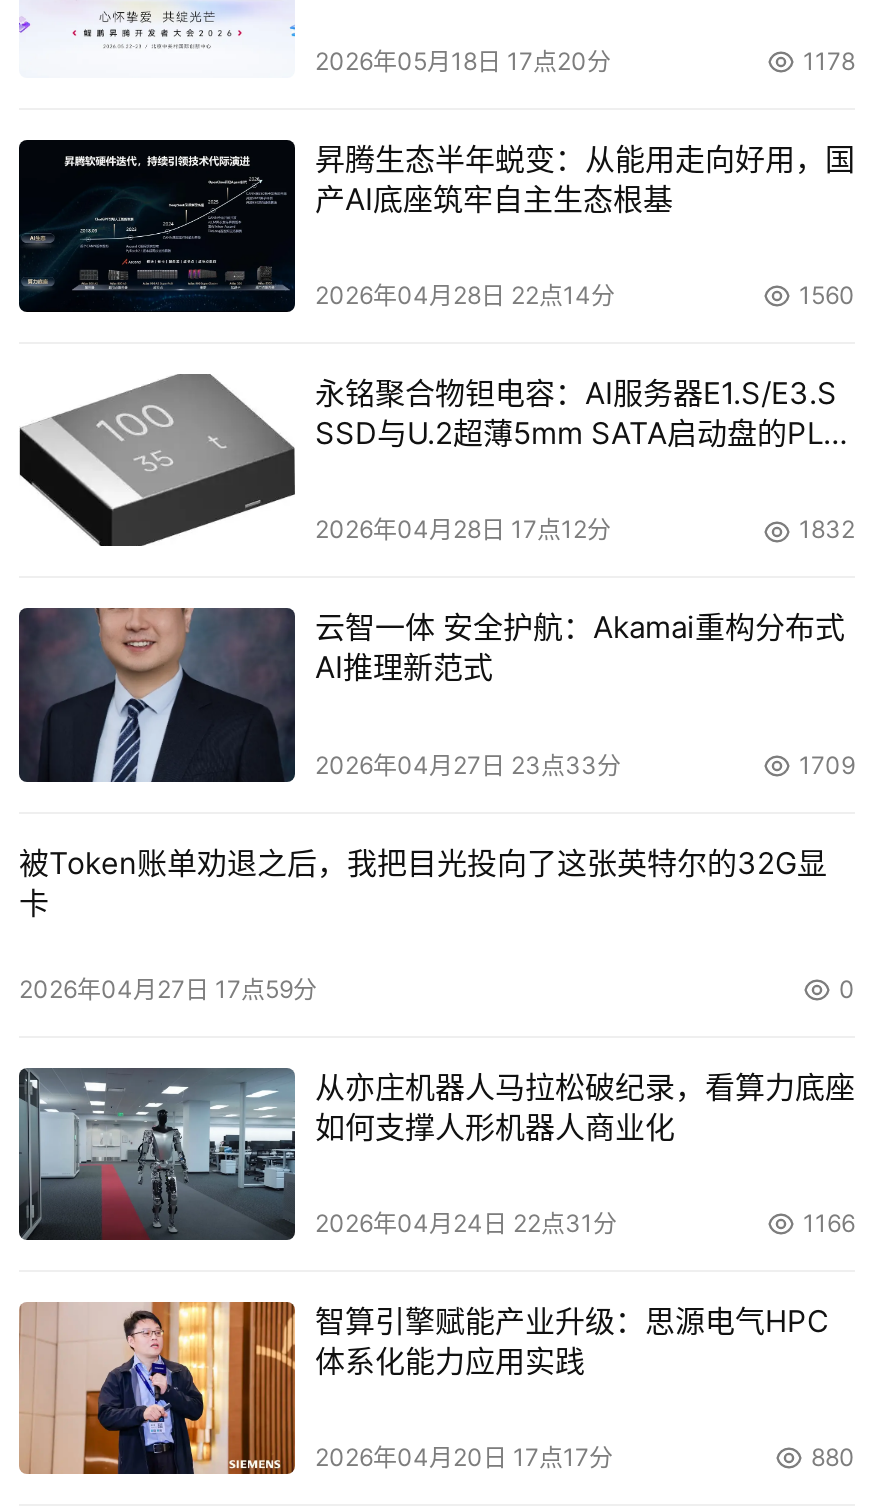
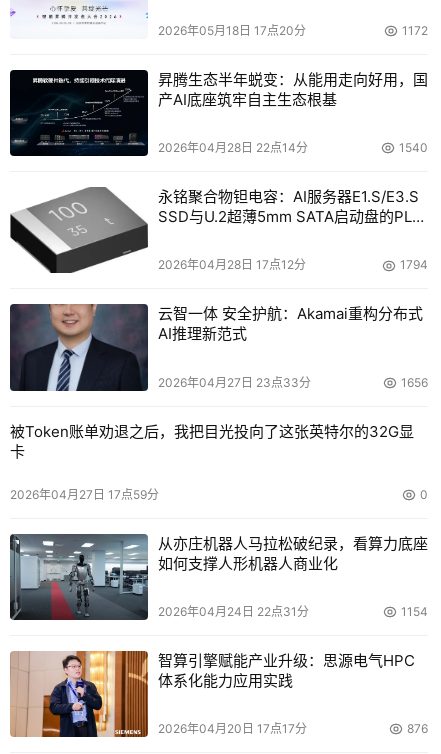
- 1178
+ 1172

- 1560
+ 1540

- 1832
+ 1794

- 1709
+ 1656

- 1166
+ 1154

- 880
+ 876
